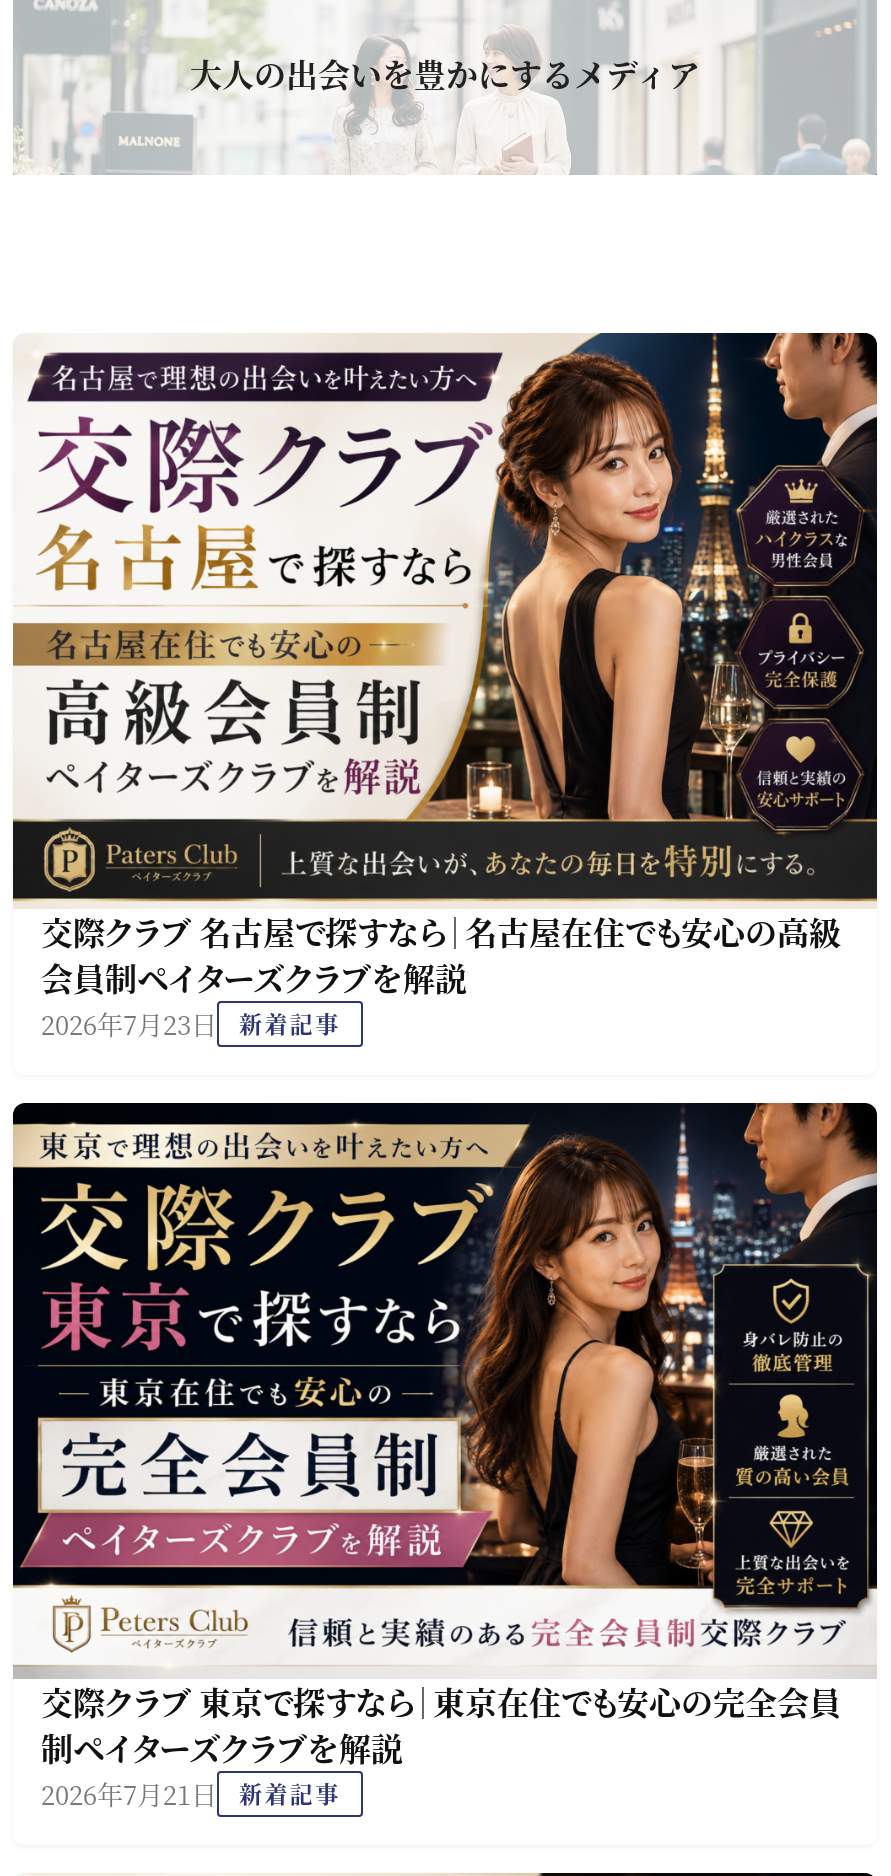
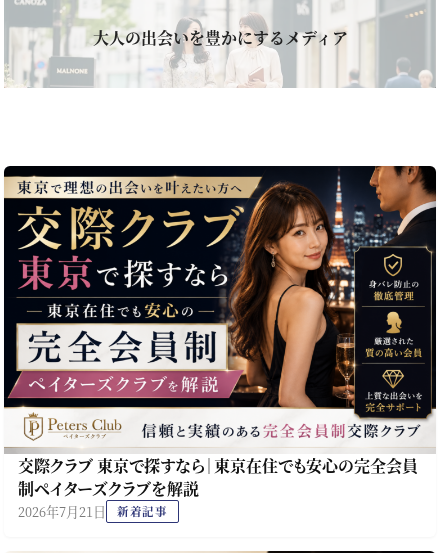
- [image]
- 交際クラブ 名古屋で探すなら｜名古屋在住でも安心の高級
- 会員制ペイターズクラブを解説
- 2026年7月23日
- 新着記事
